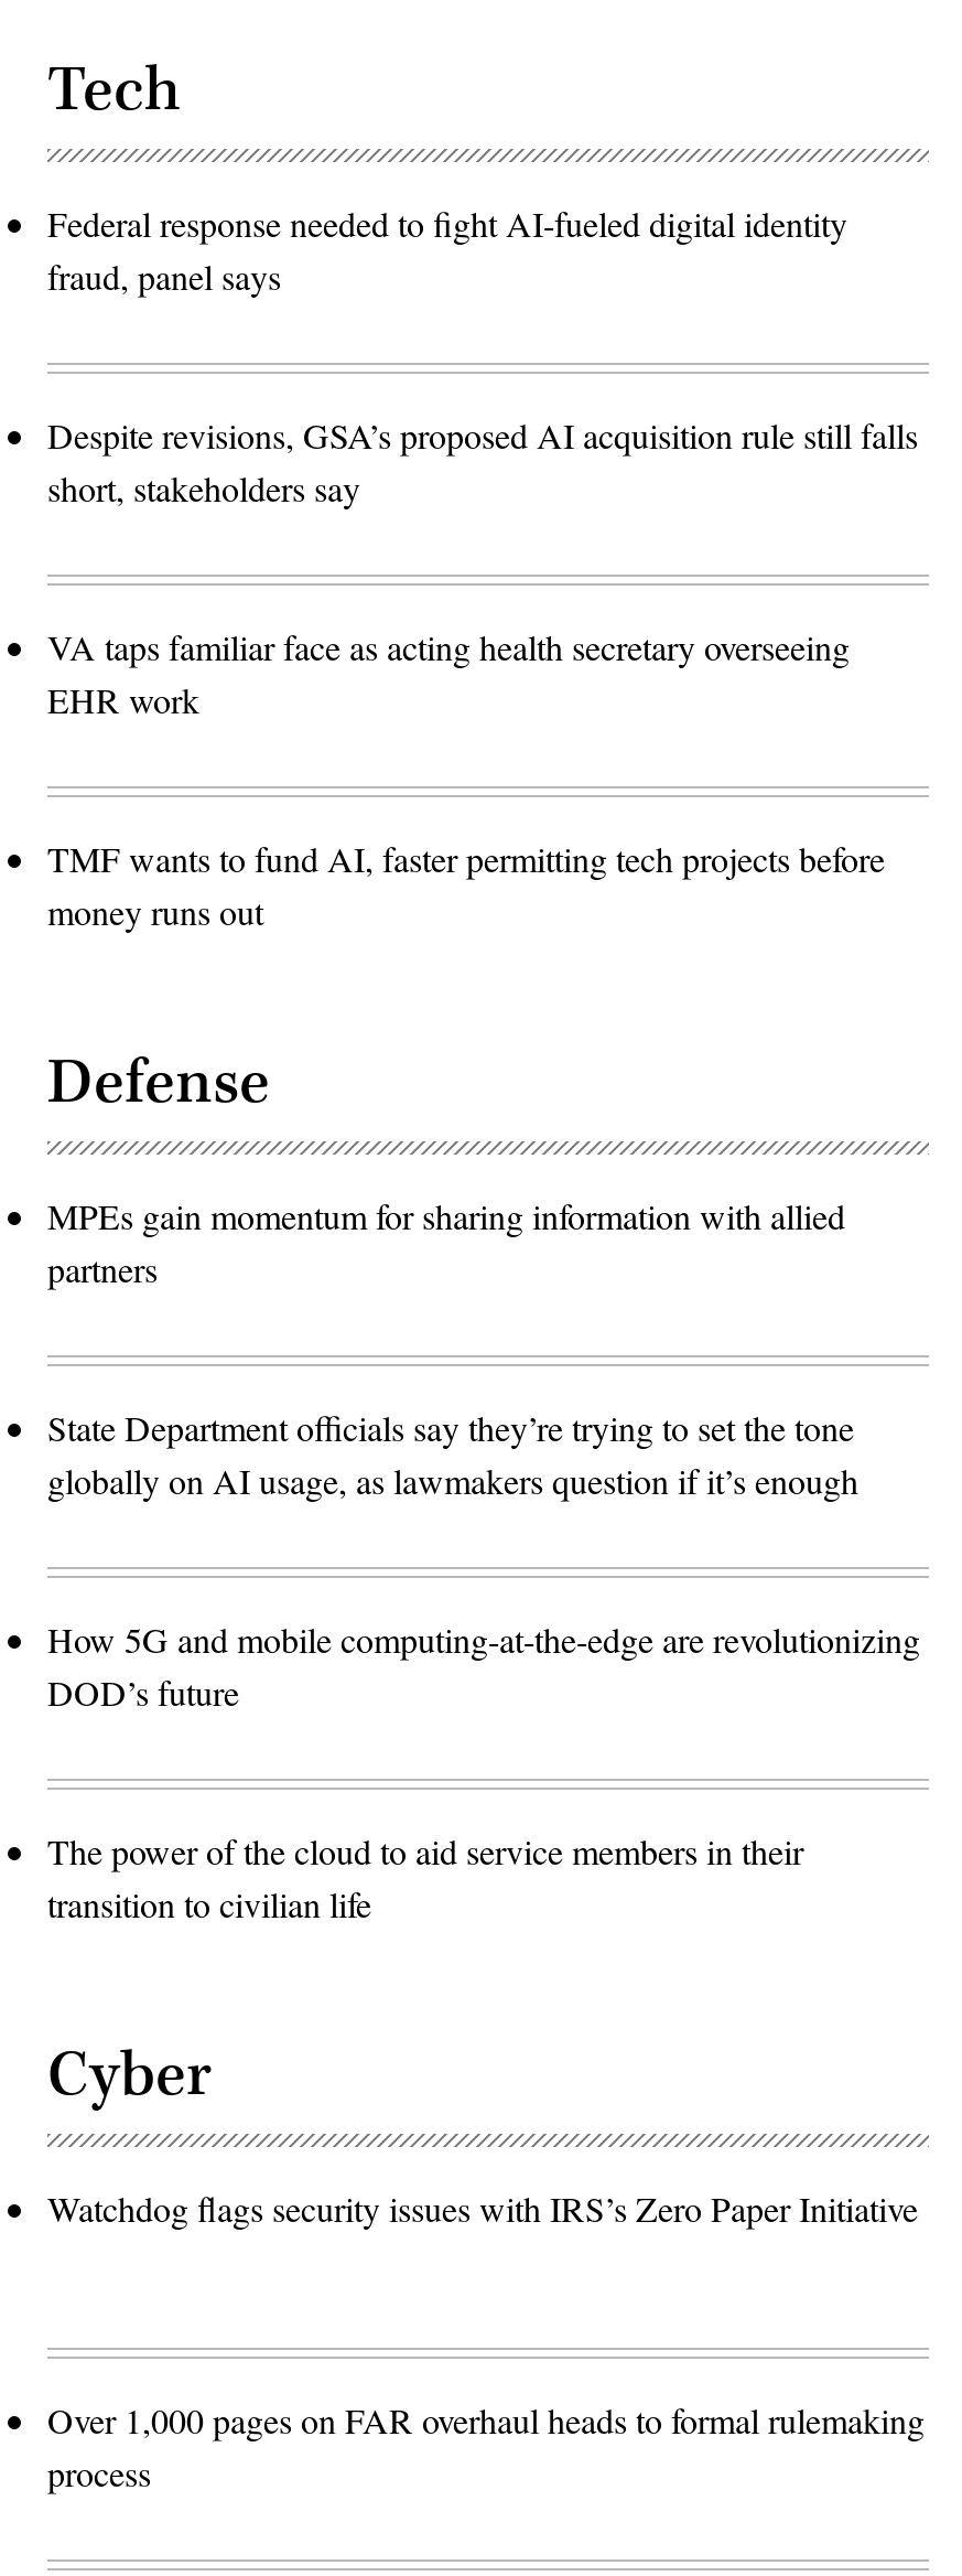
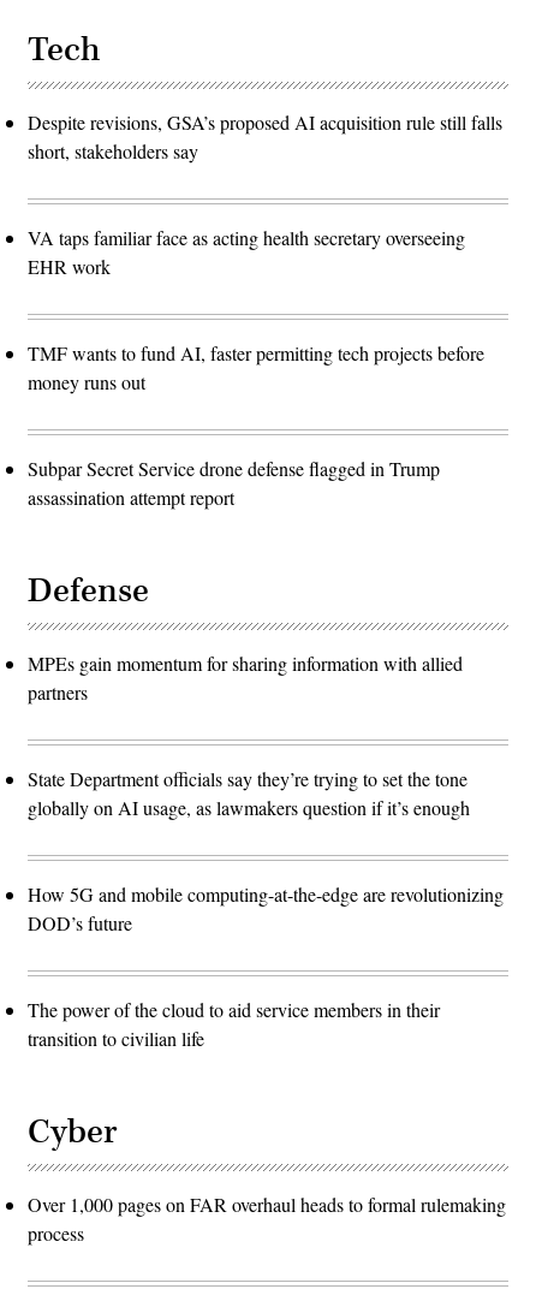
- Federal response needed to fight AI-fueled digital identity
- fraud, panel says

+ Subpar Secret Service drone defense flagged in Trump
+ assassination attempt report

- Watchdog flags security issues with IRS’s Zero Paper Initiative
